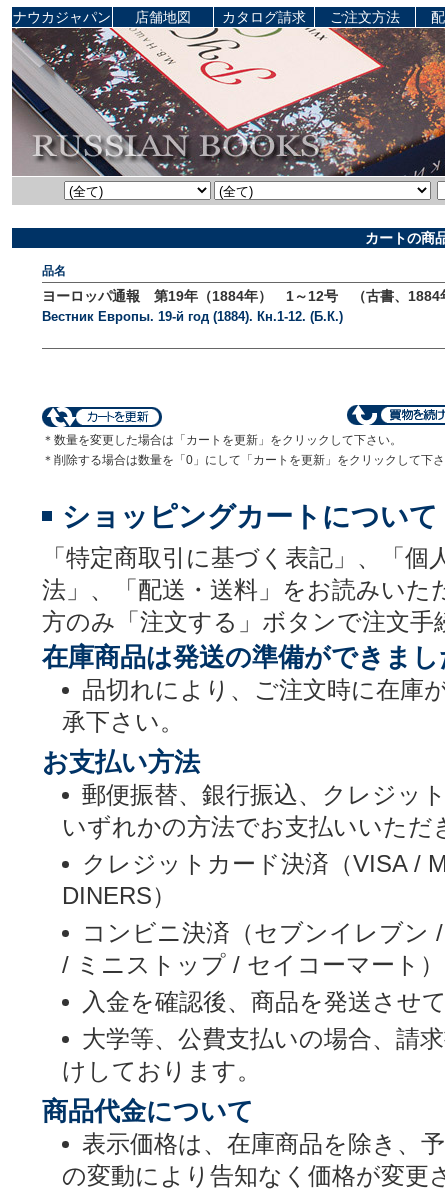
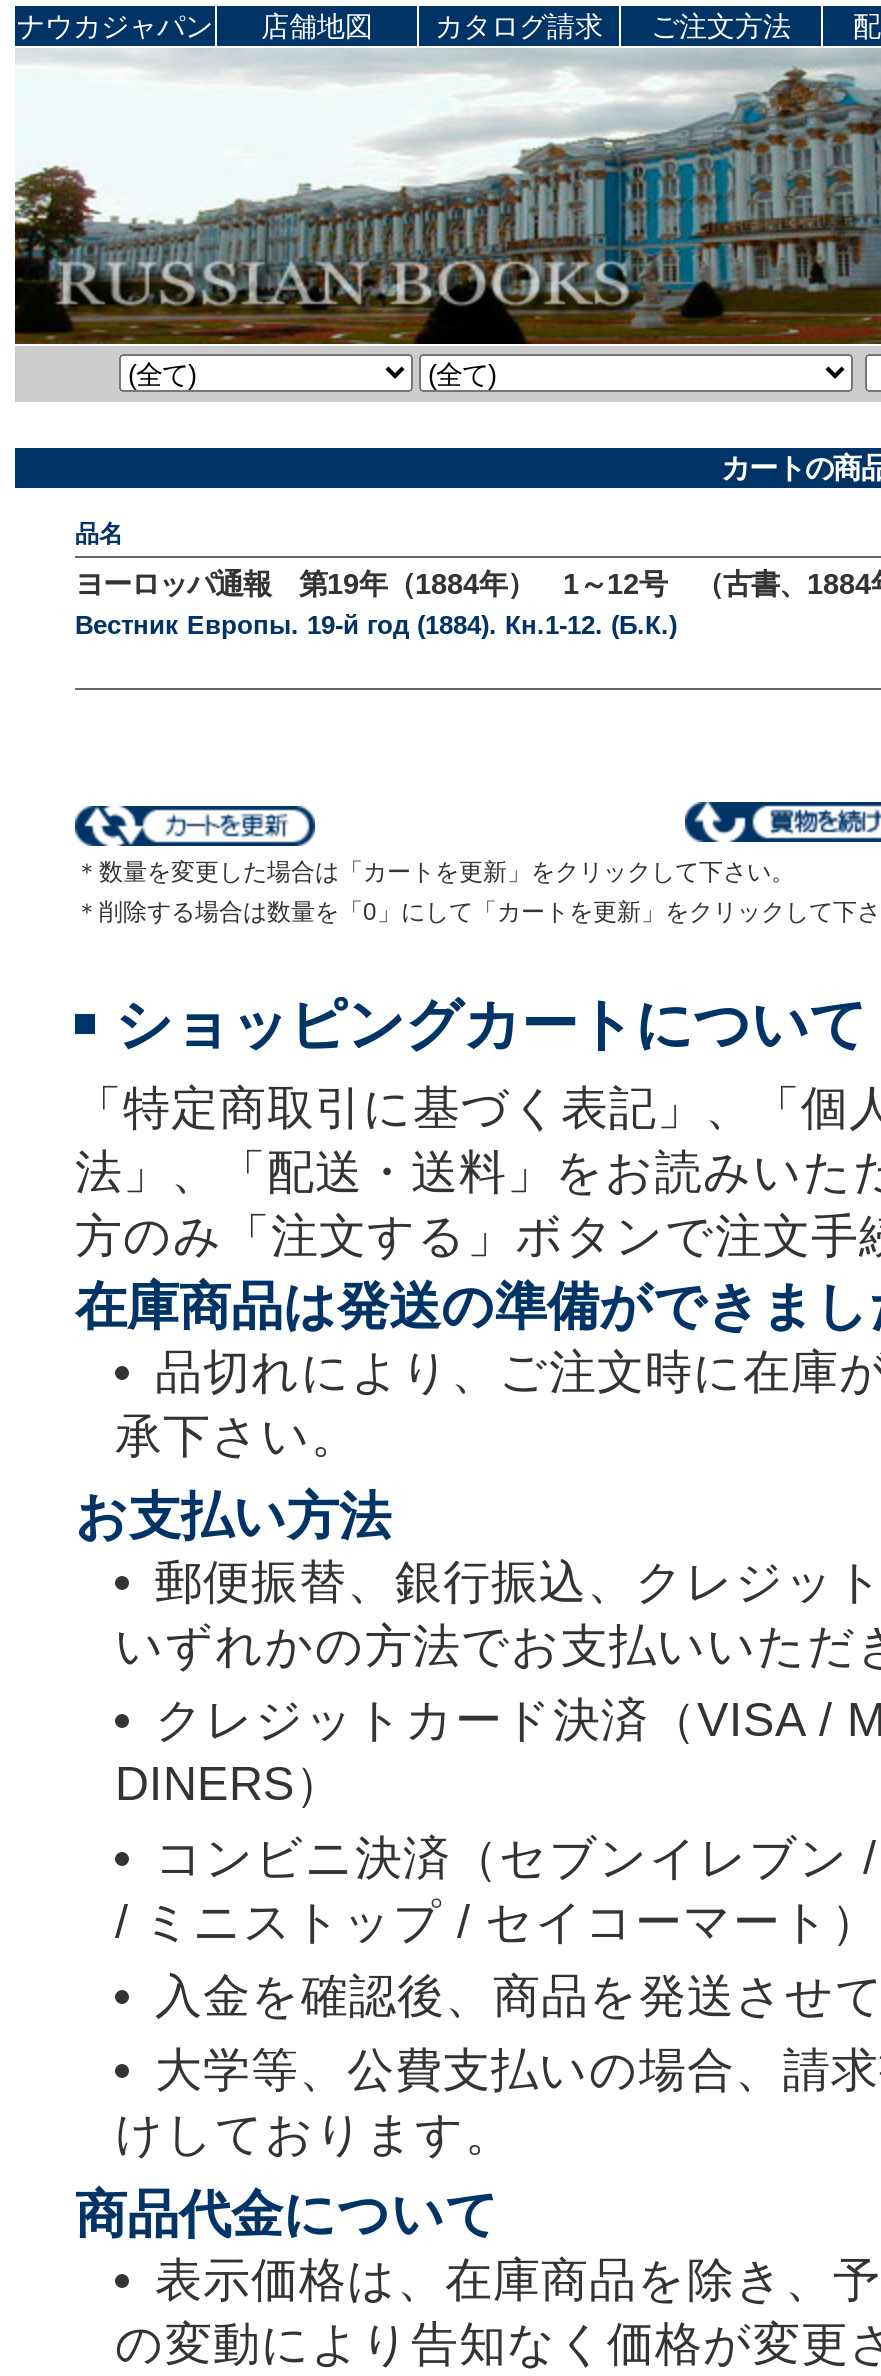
- [image]
+ [image]
